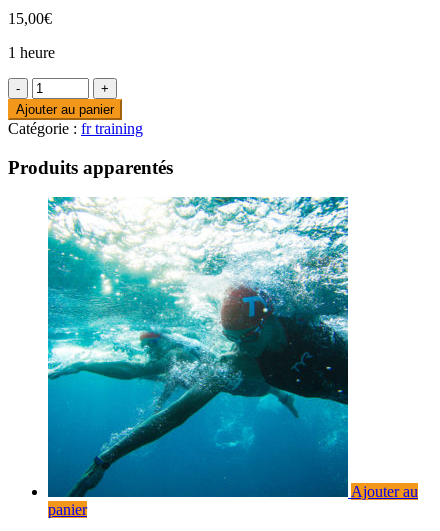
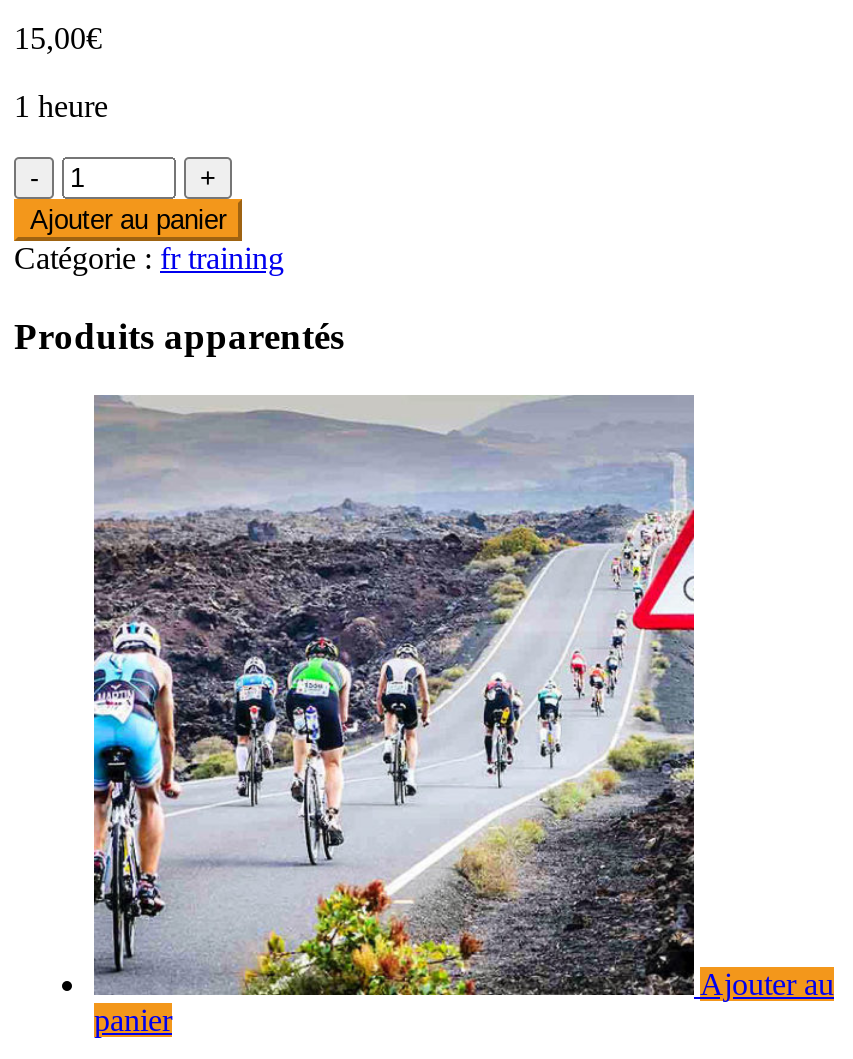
- [image]
+ [image]
